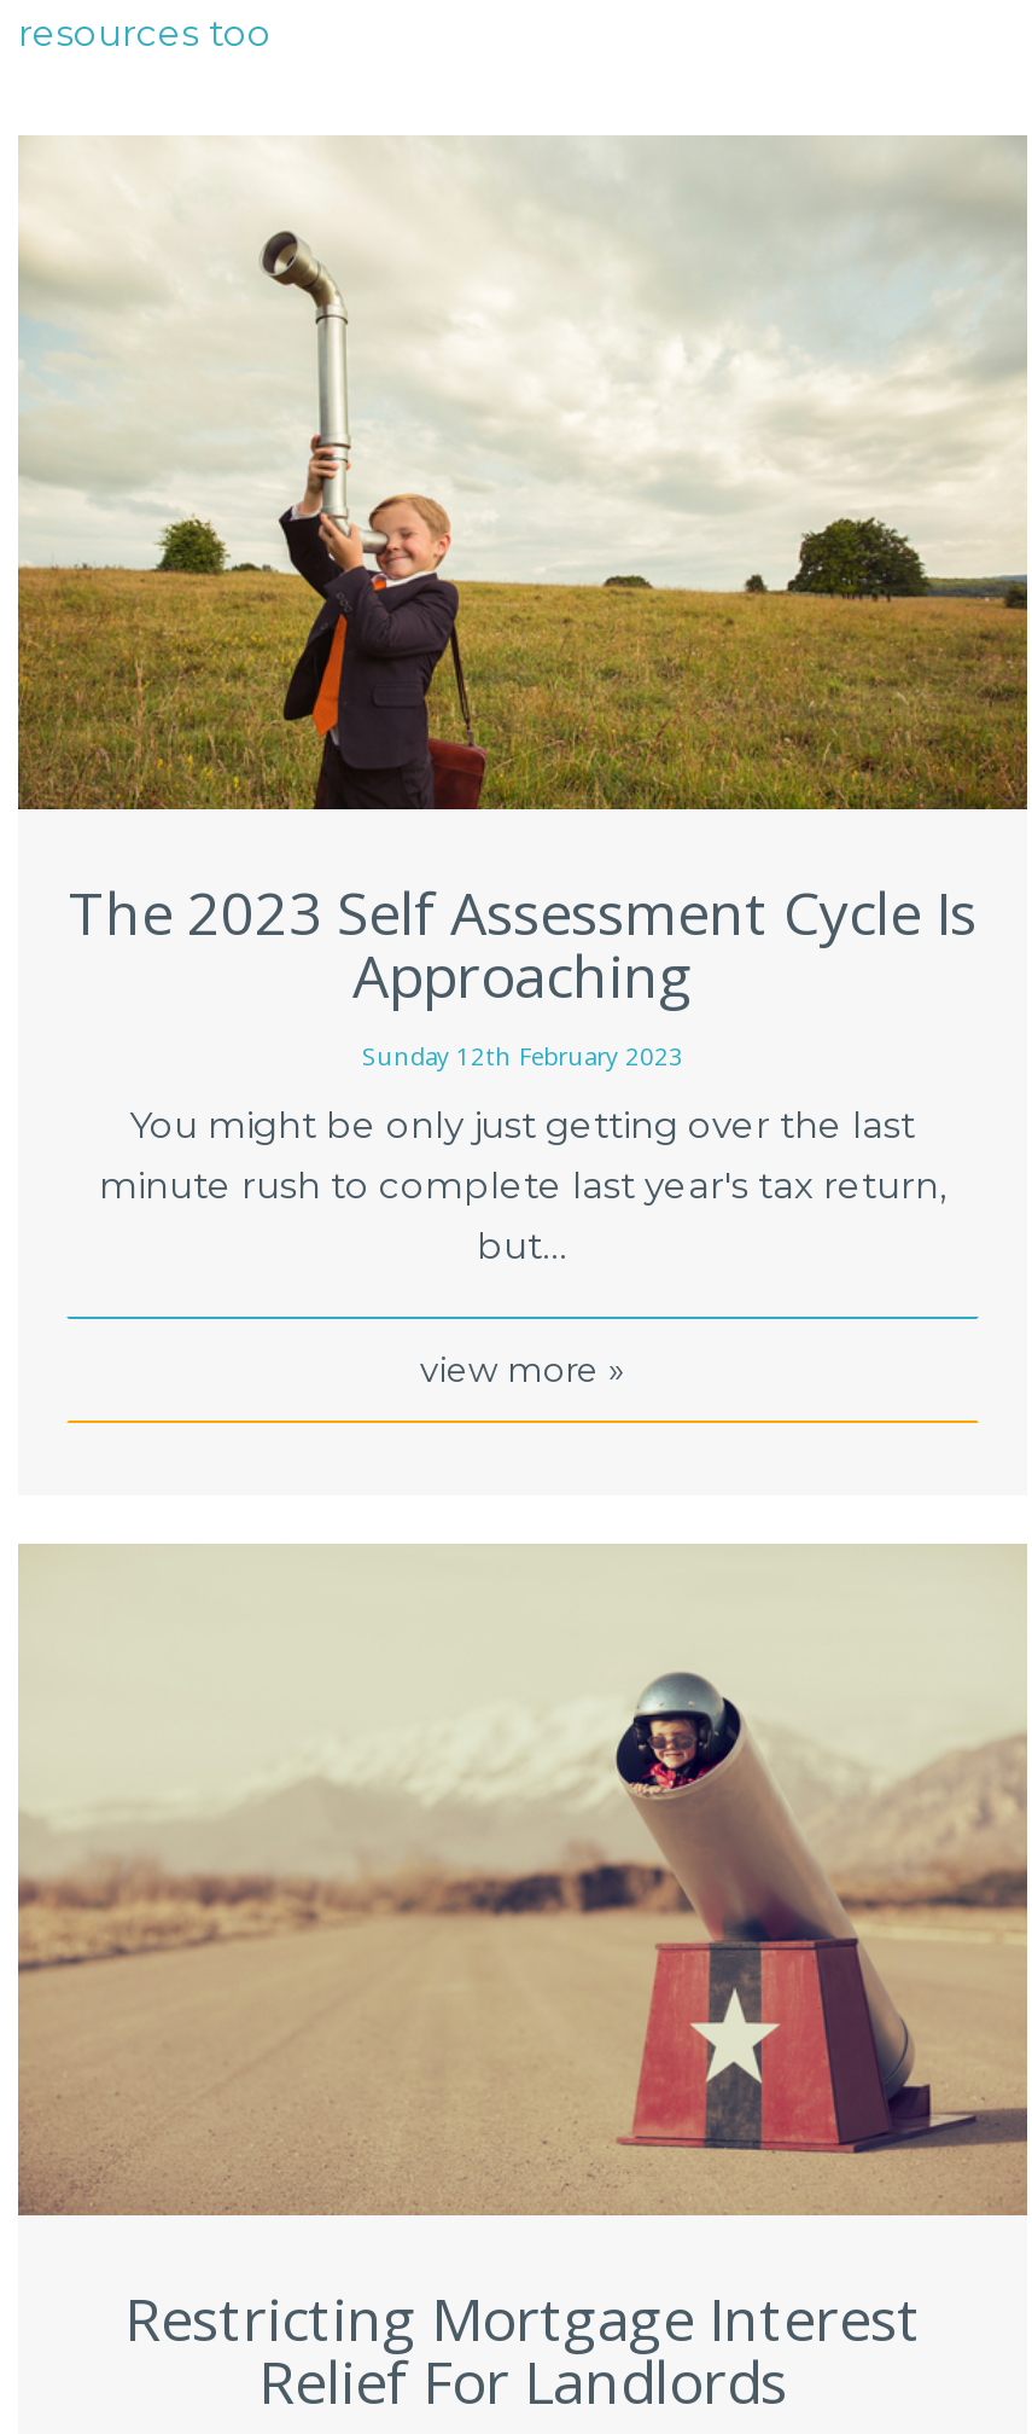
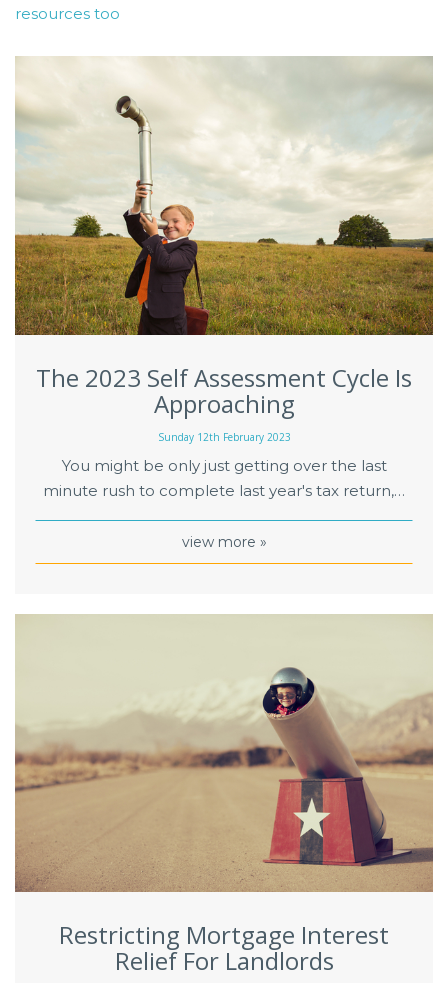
- minute rush to complete last year's tax return,
- but…
+ minute rush to complete last year's tax return,…
